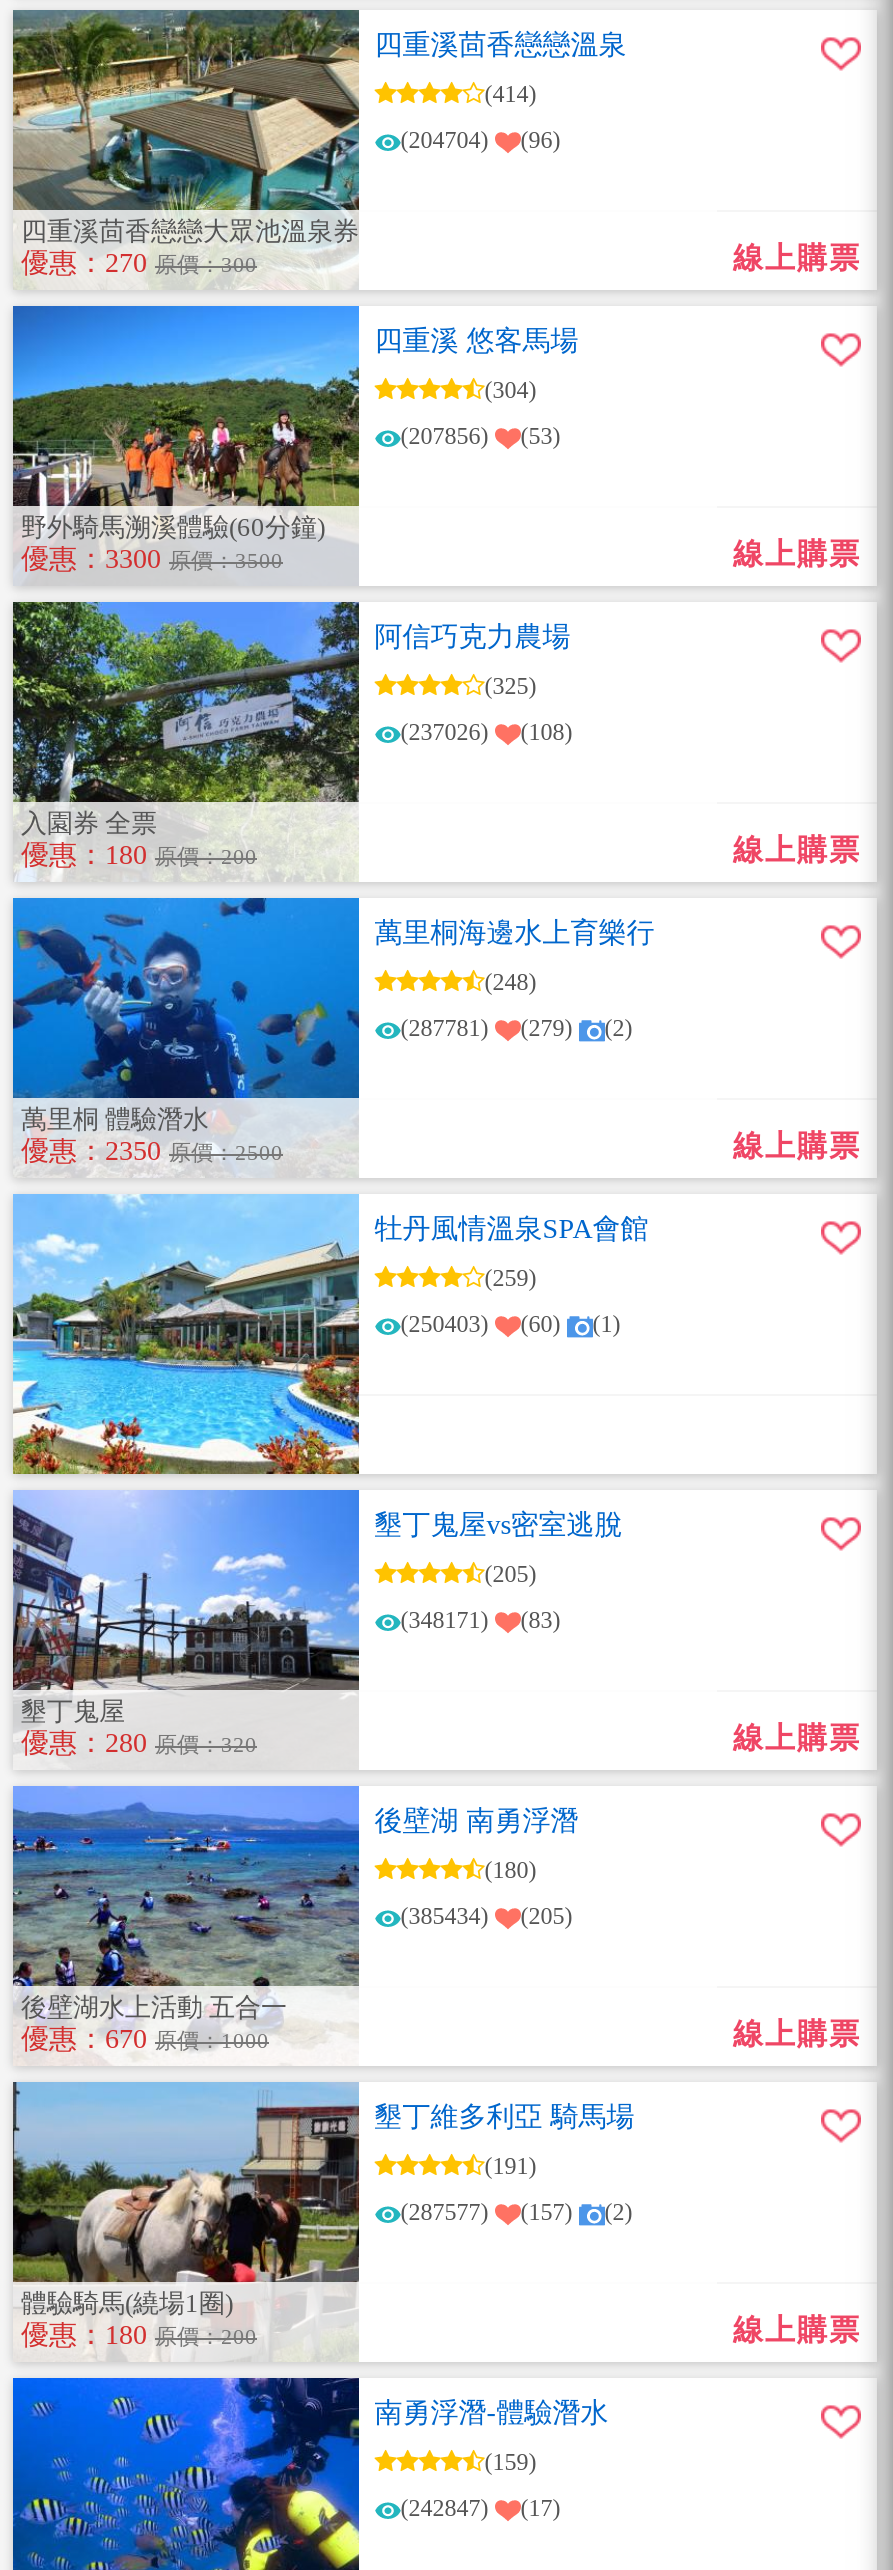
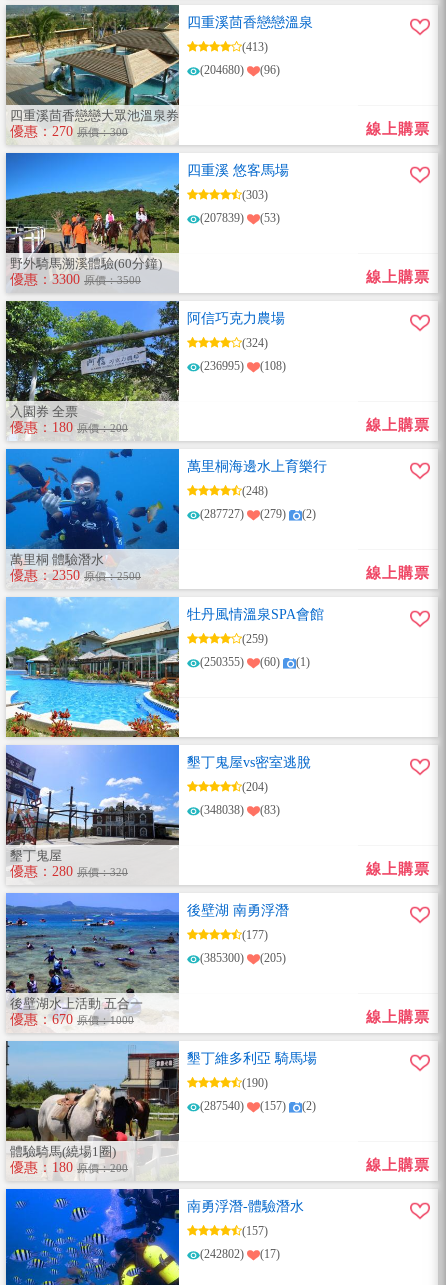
- (414)
+ (413)

- (204704) (96)
+ (204680) (96)

- (304)
+ (303)

- (207856) (53)
+ (207839) (53)

- (325)
+ (324)

- (237026) (108)
+ (236995) (108)

- (287781) (279) (2)
+ (287727) (279) (2)

- (250403) (60) (1)
+ (250355) (60) (1)

- (205)
+ (204)

- (348171) (83)
+ (348038) (83)

- (180)
+ (177)

- (385434) (205)
+ (385300) (205)

- (191)
+ (190)

- (287577) (157) (2)
+ (287540) (157) (2)

- (159)
+ (157)

- (242847) (17)
+ (242802) (17)
